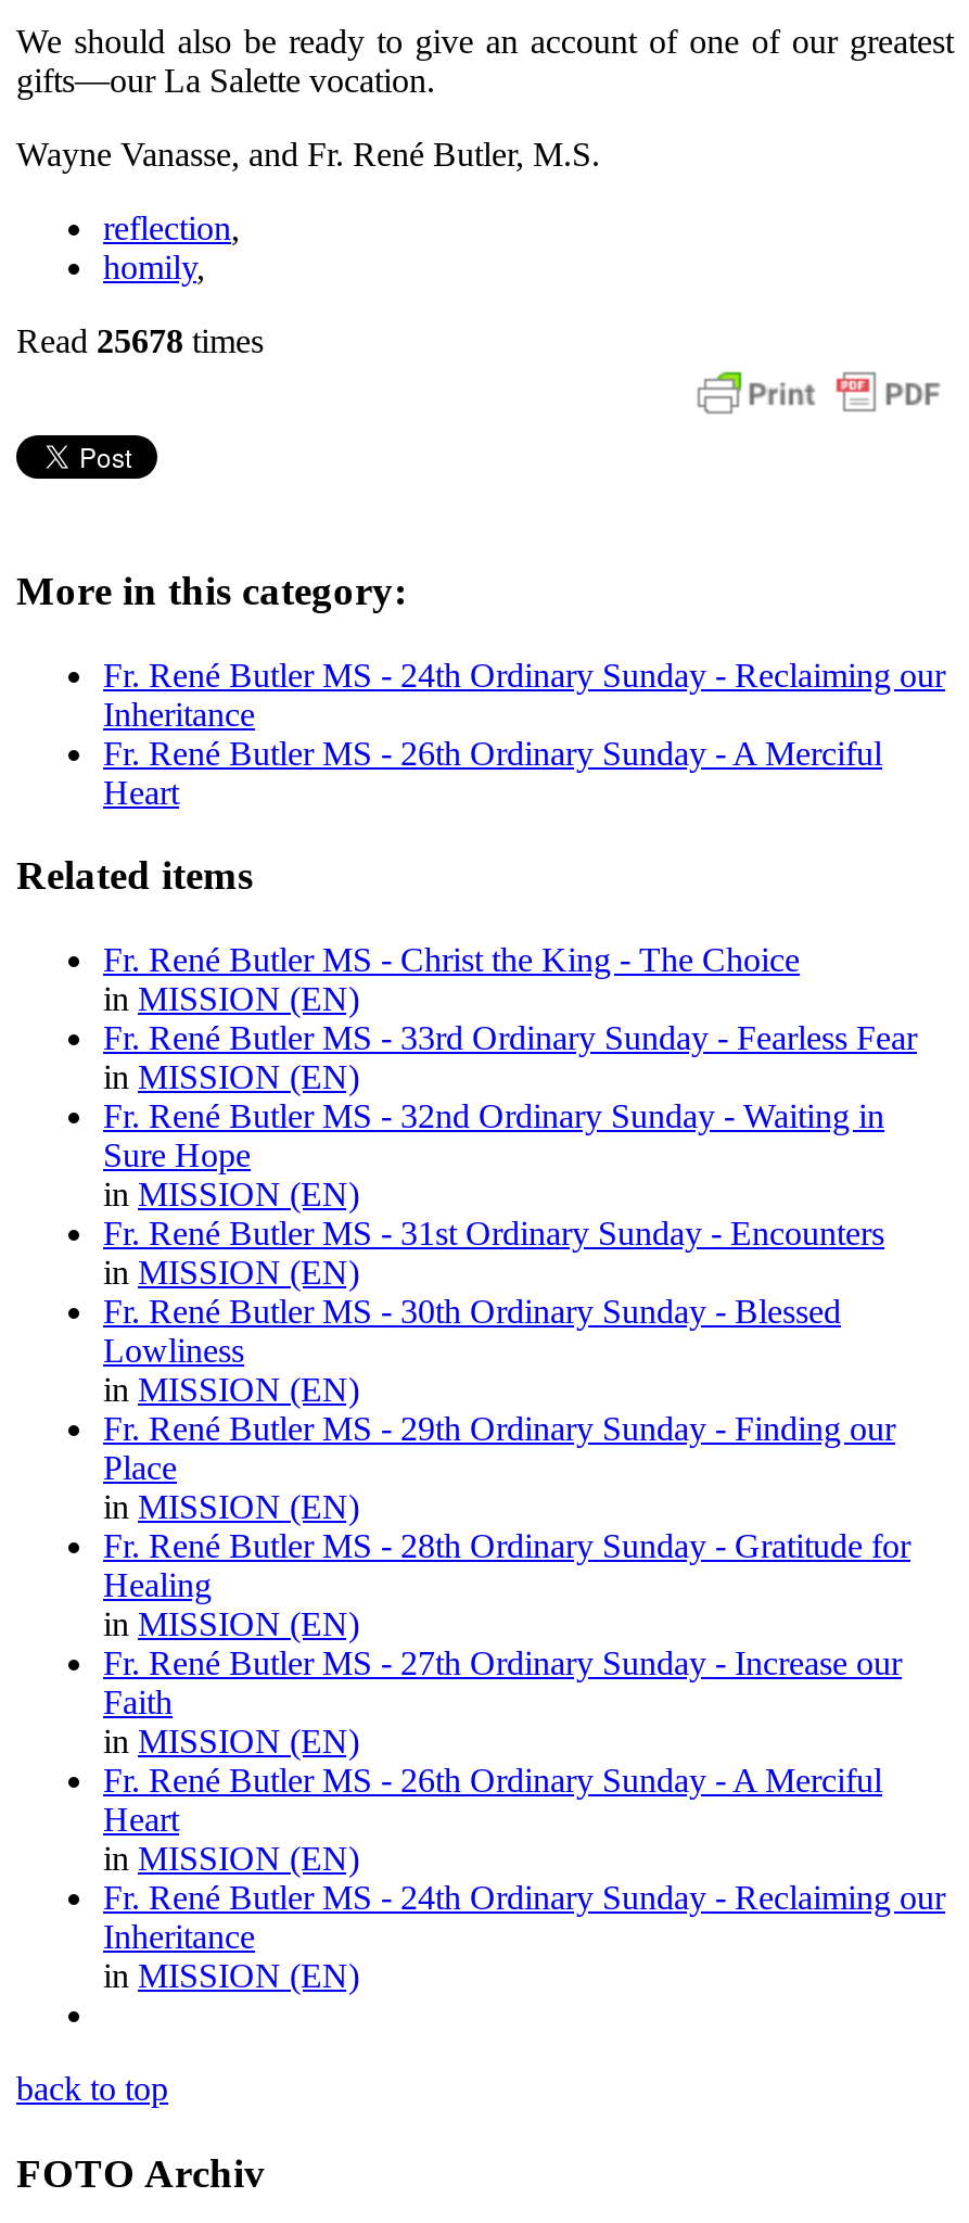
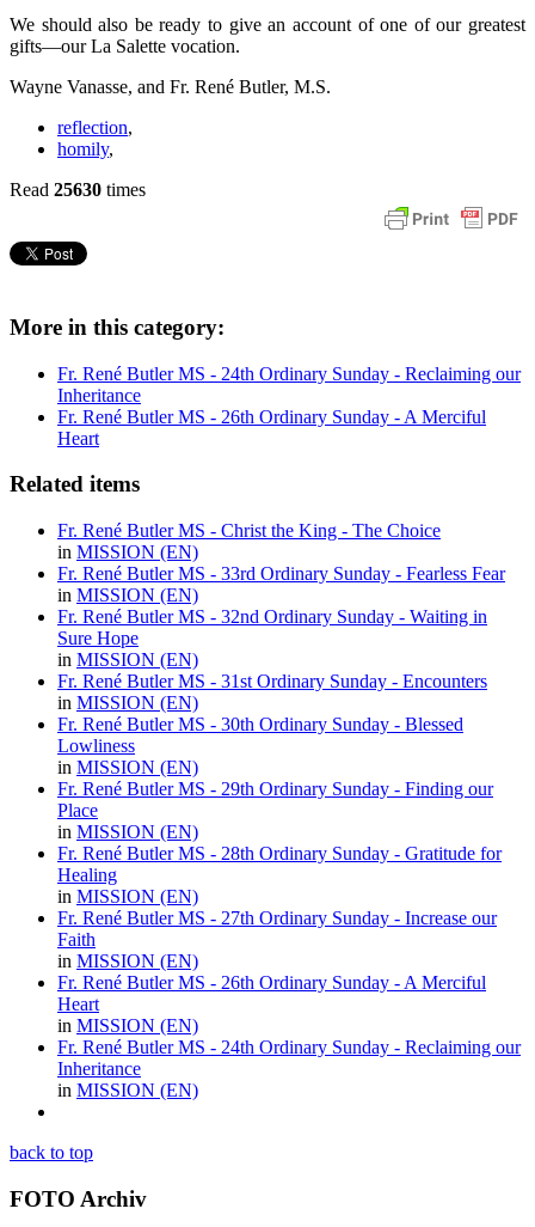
- Read 25678 times
+ Read 25630 times
